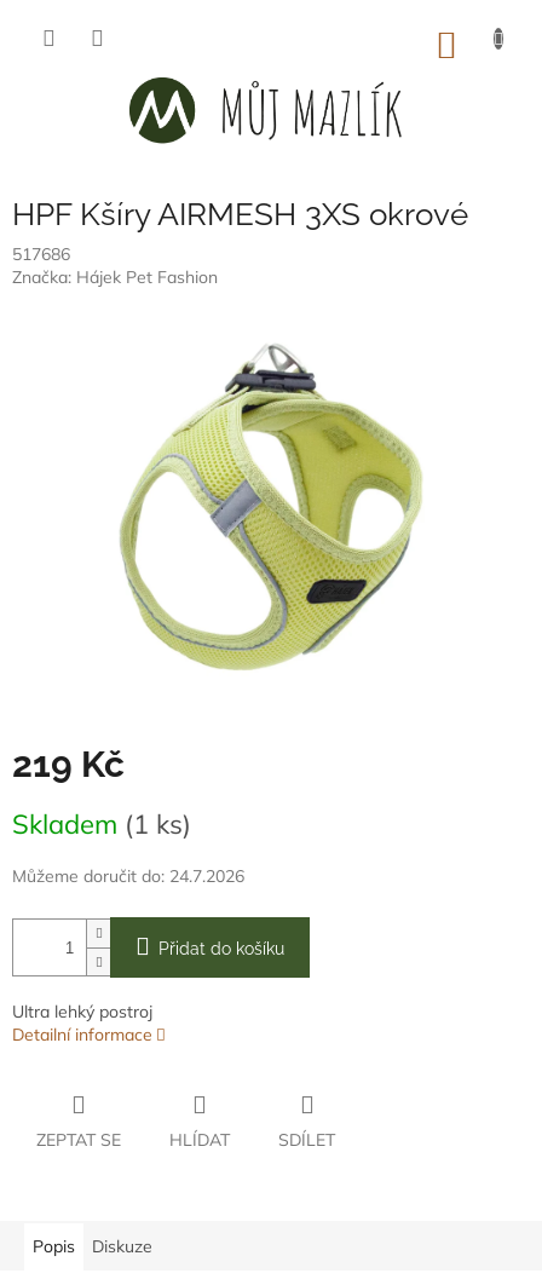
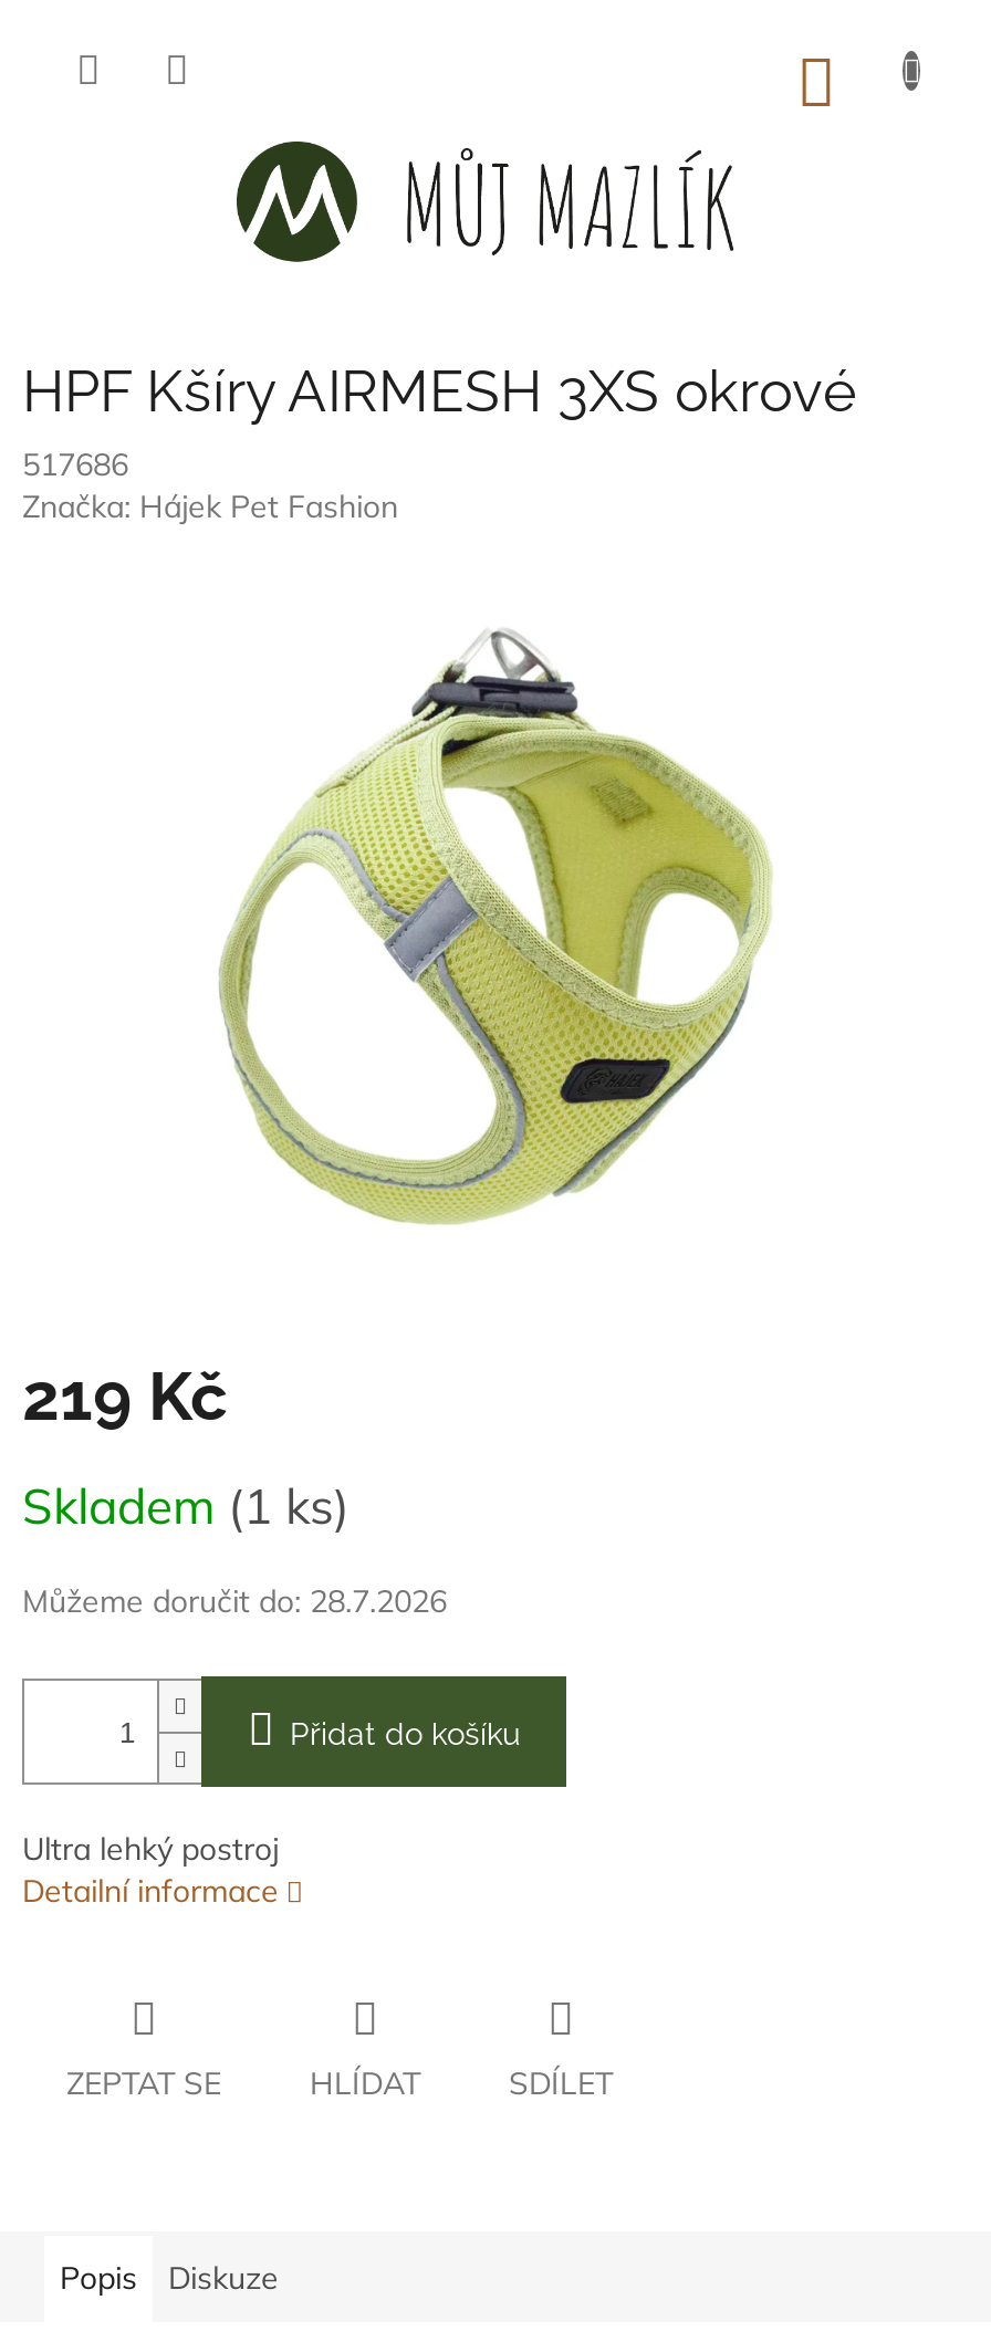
- Můžeme doručit do: 24.7.2026
+ Můžeme doručit do: 28.7.2026
